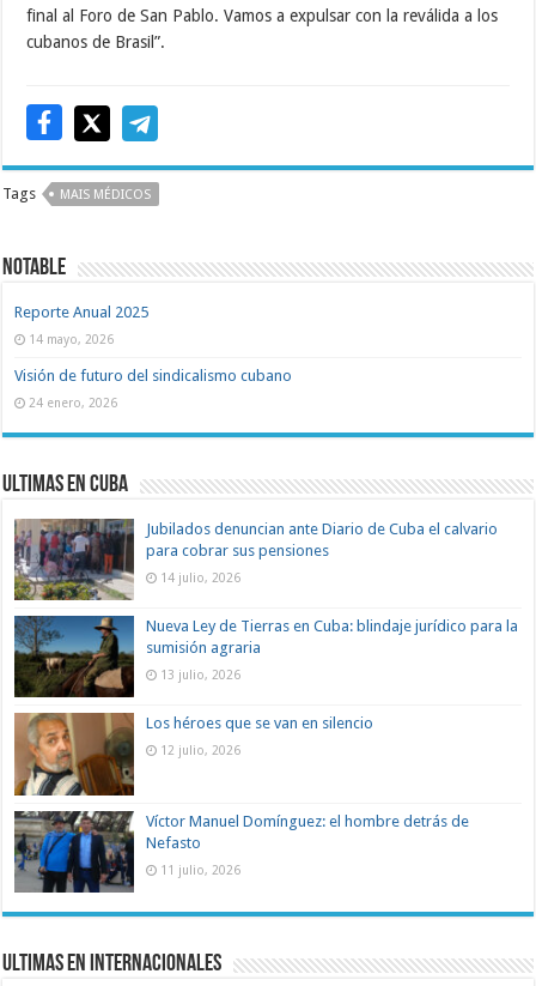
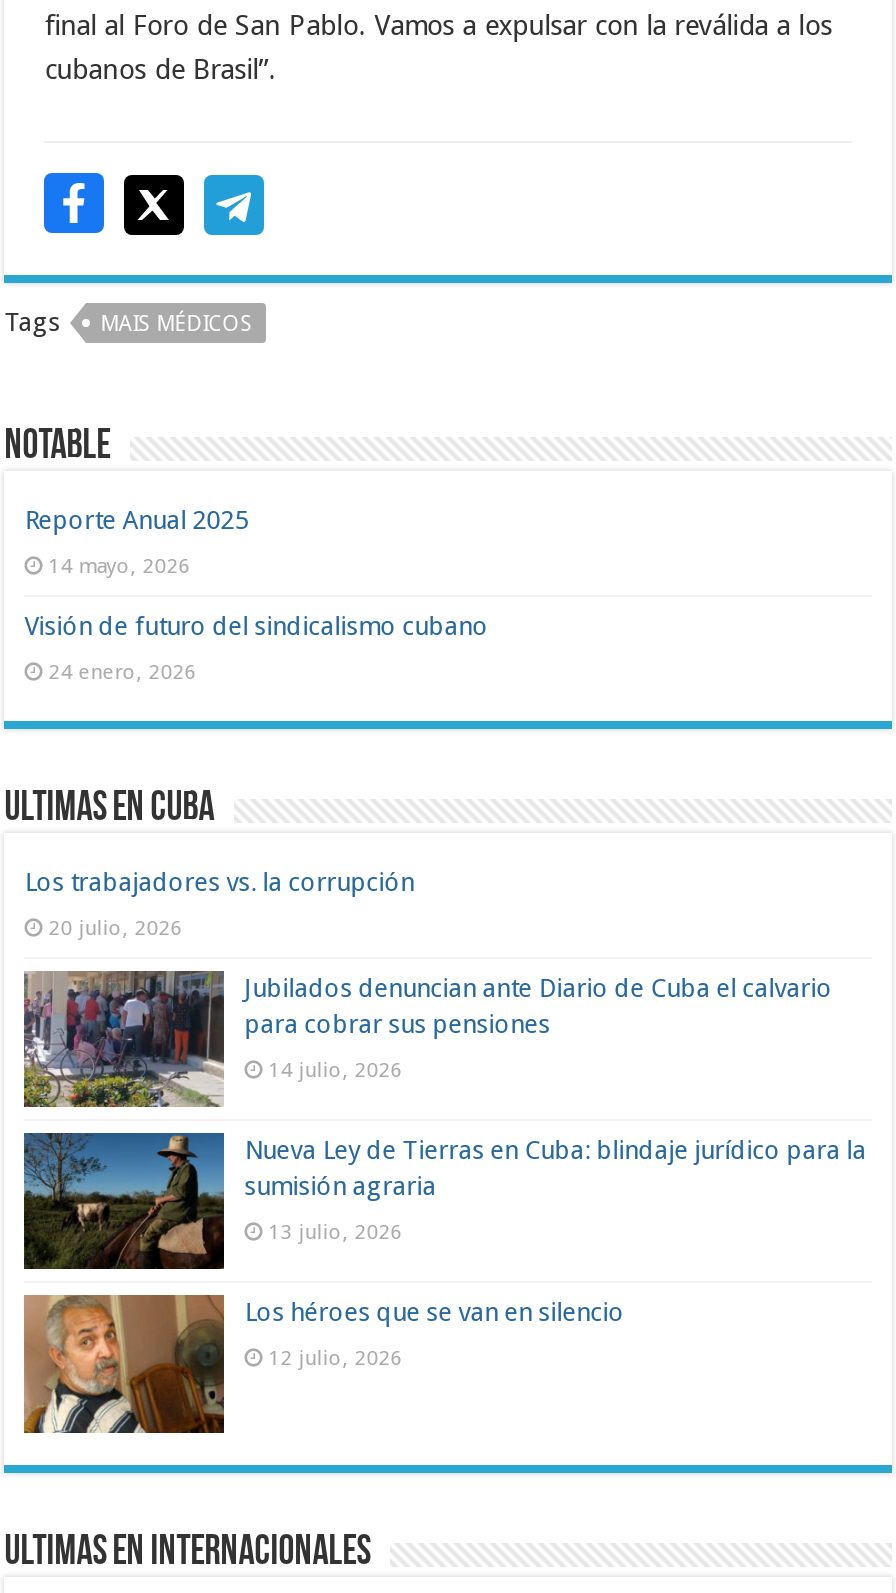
+ Los trabajadores vs. la corrupción
+ 20 julio, 2026

moved down: [image] | Jubilados denuncian ante Diario de Cuba el calvario | para cobrar sus pensiones | ... | Los héroes que se van en silencio | 12 julio, 2026

- [image]
- Víctor Manuel Domínguez: el hombre detrás de
- Nefasto
- 11 julio, 2026
